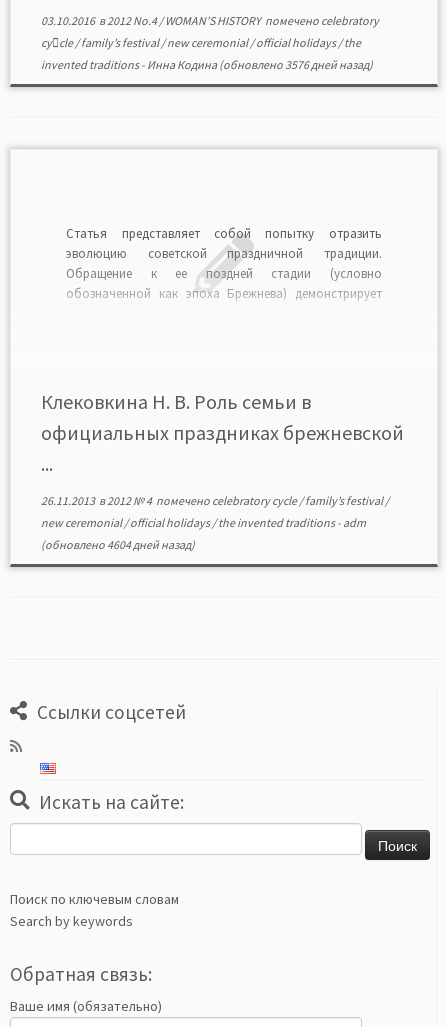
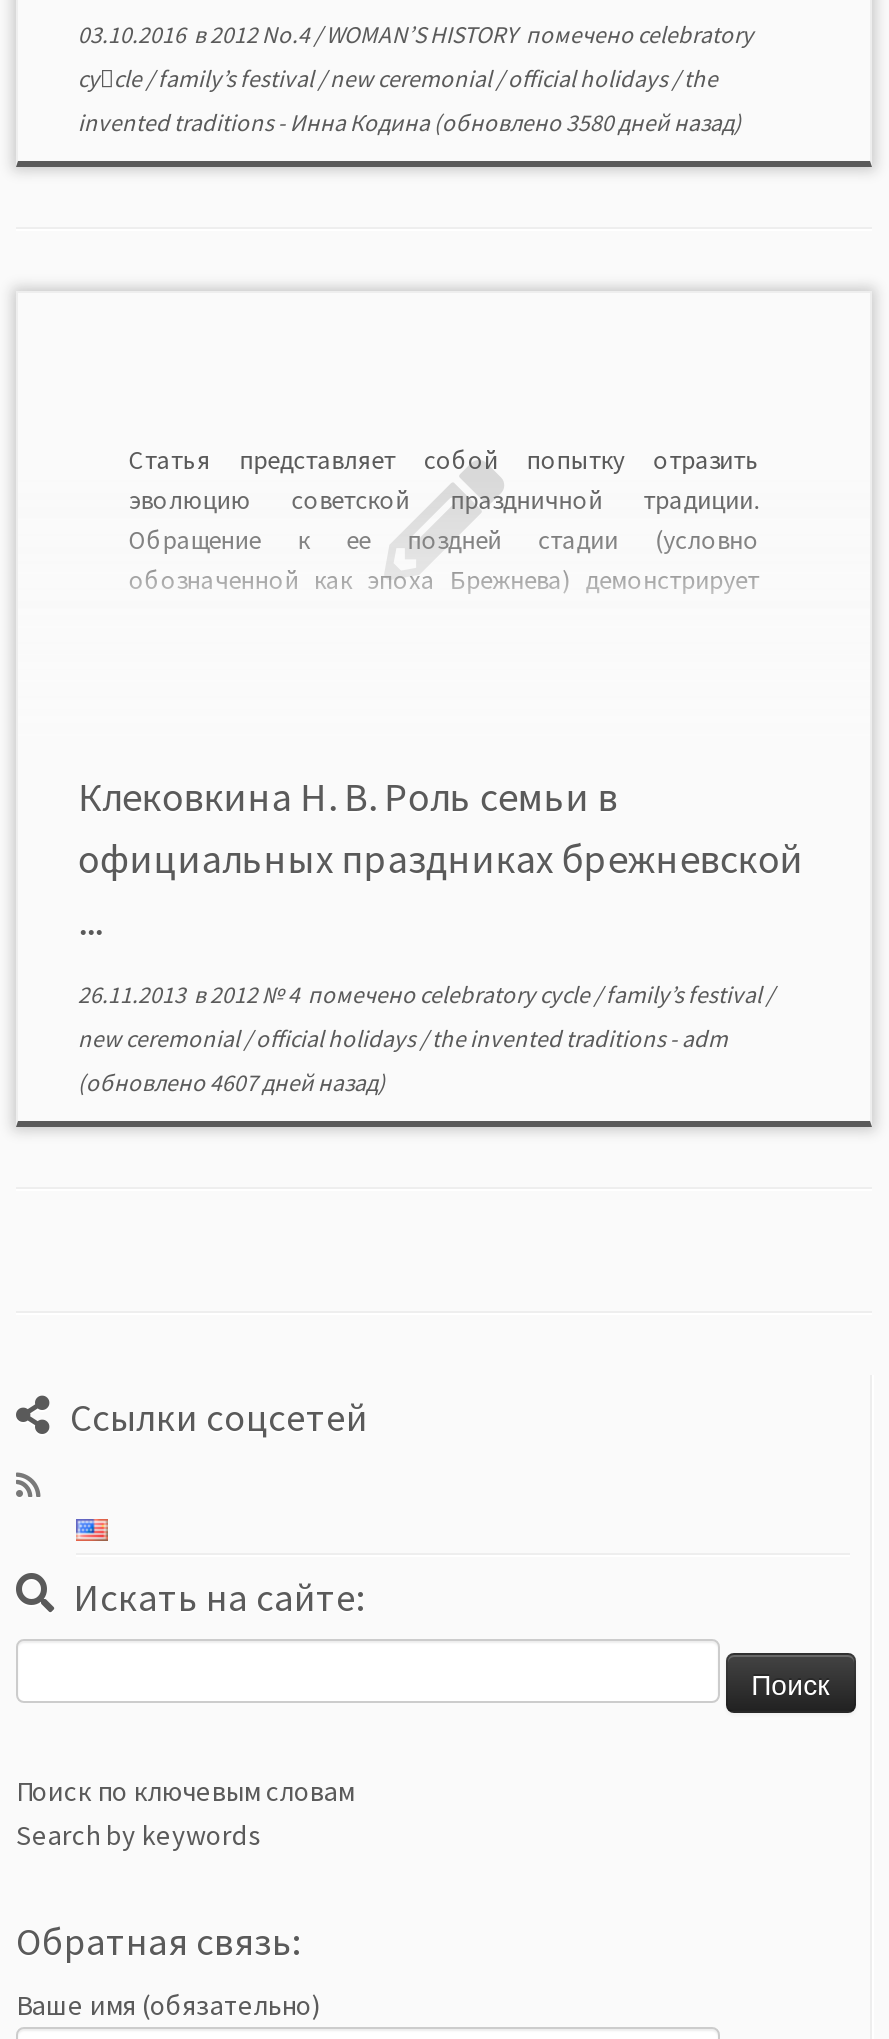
- invented traditions- Инна Кодина (обновлено 3576 дней назад)
+ invented traditions- Инна Кодина (обновлено 3580 дней назад)

- (обновлено 4604 дней назад)
+ (обновлено 4607 дней назад)
